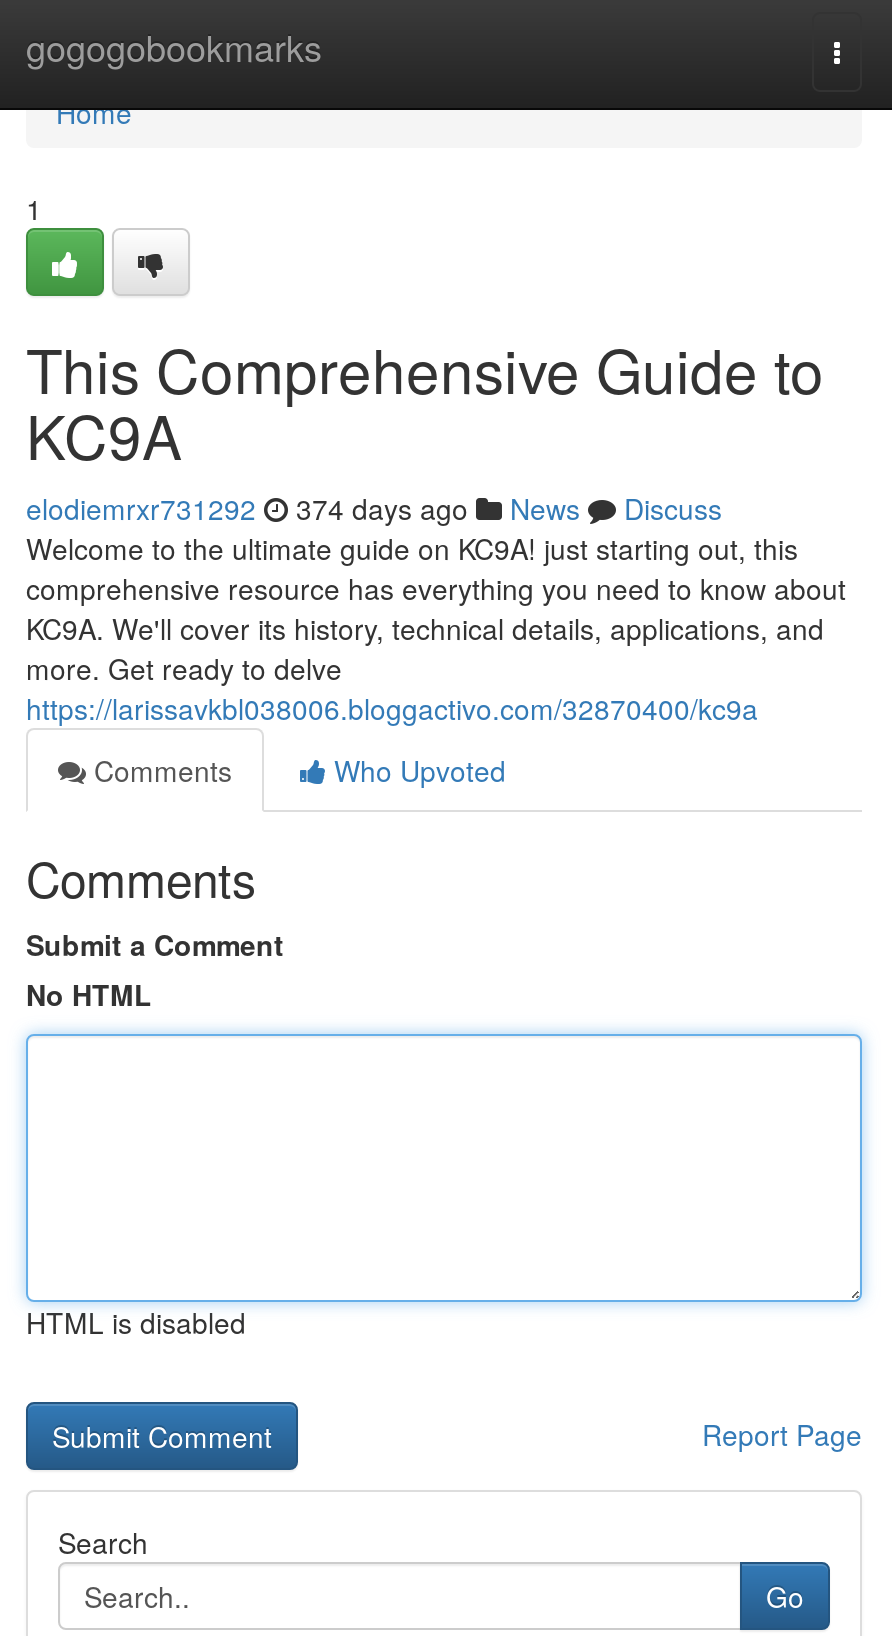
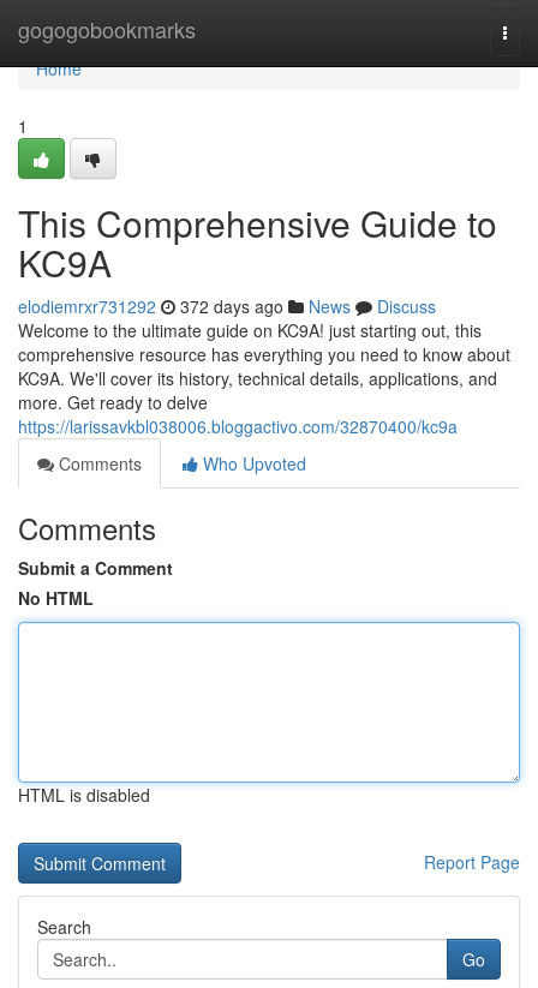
- elodiemrxr731292 374 days ago News Discuss
+ elodiemrxr731292 372 days ago News Discuss
